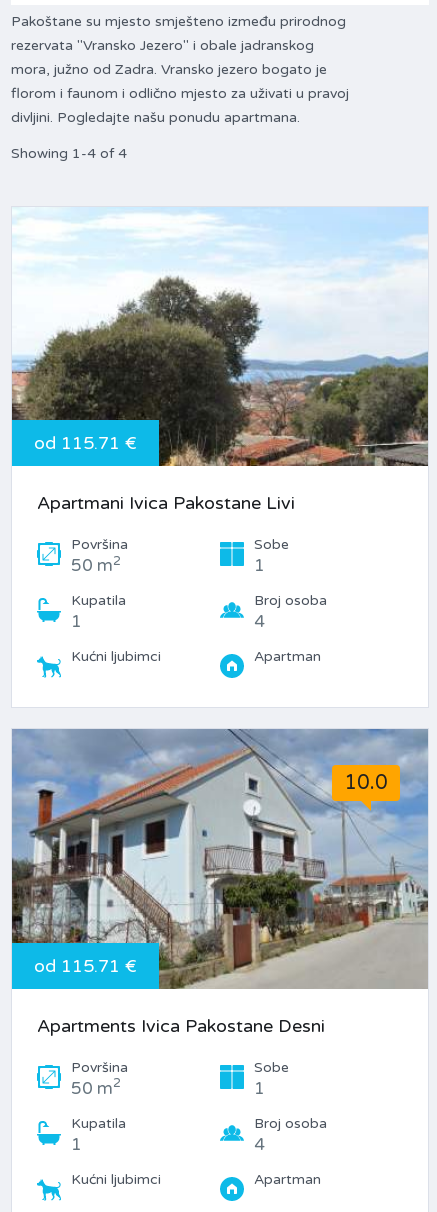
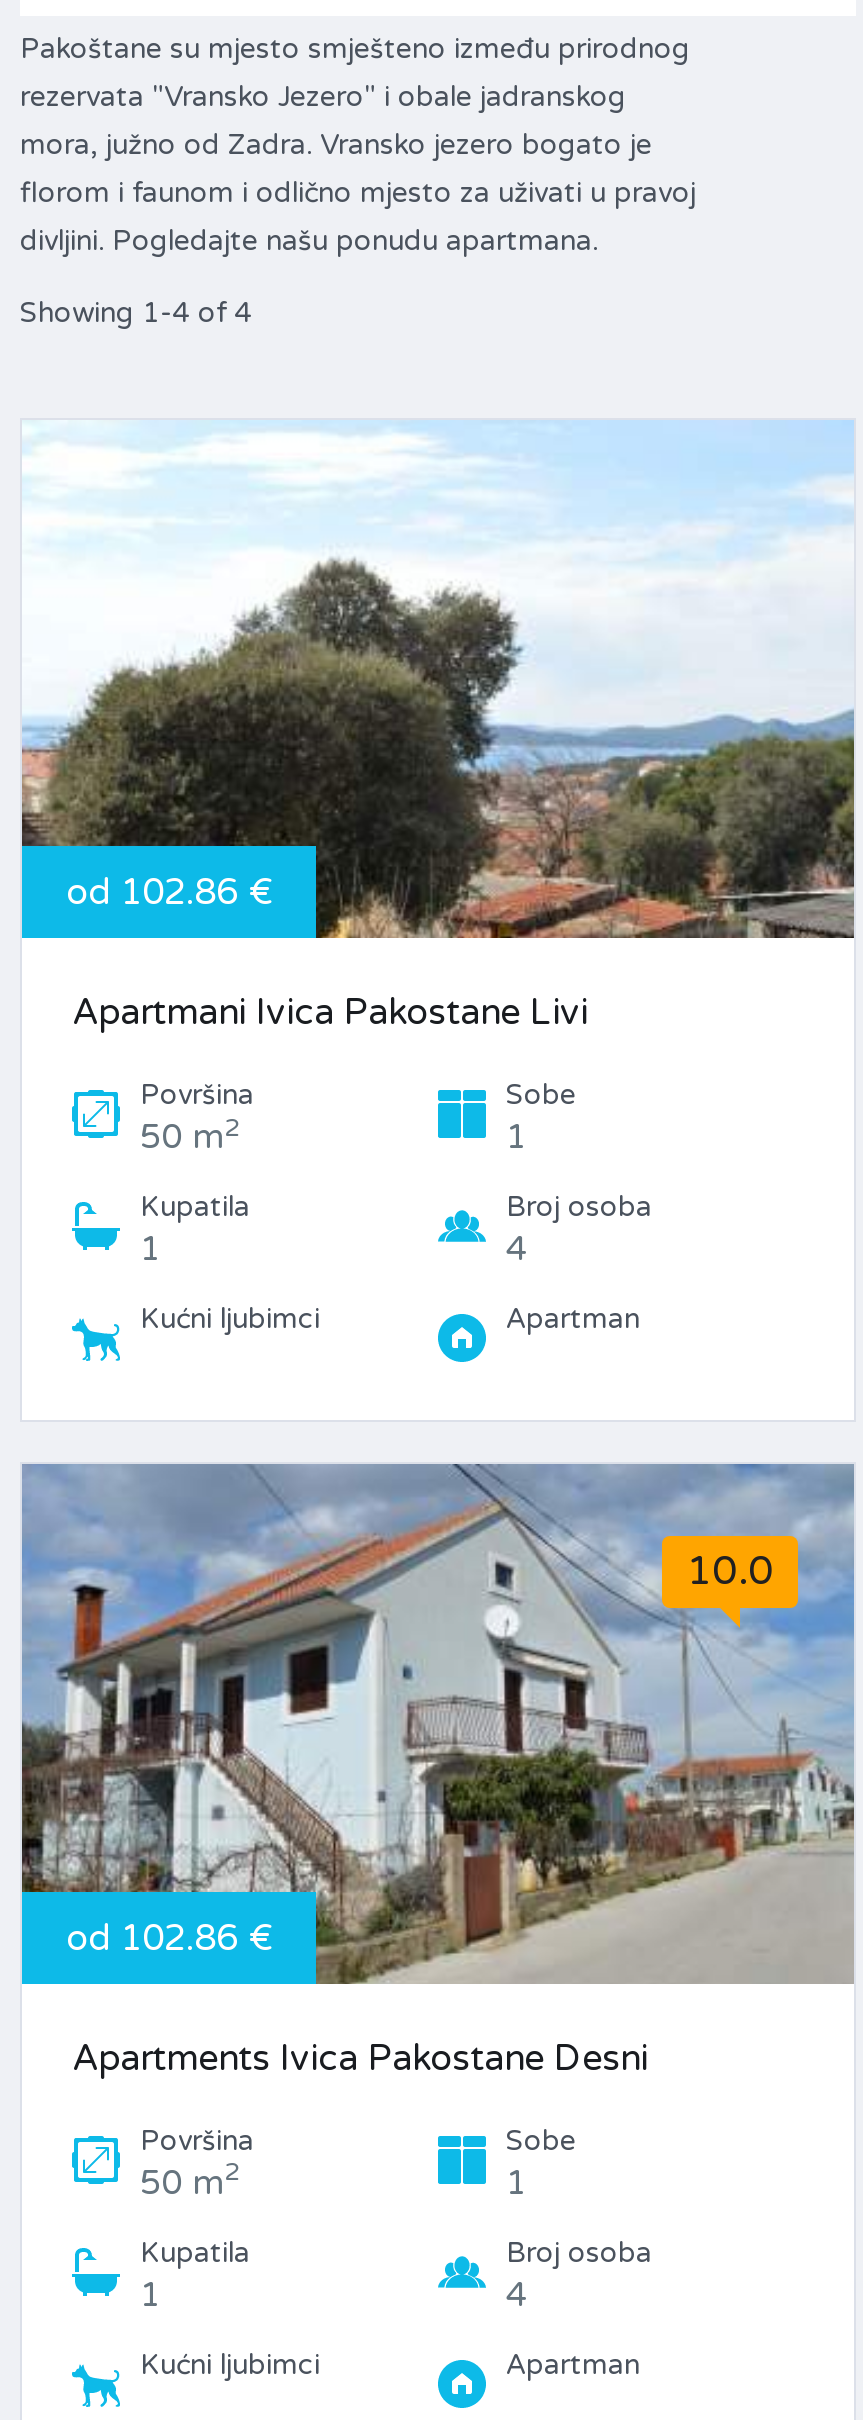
- od 115.71 €
+ od 102.86 €

- od 115.71 €
+ od 102.86 €
